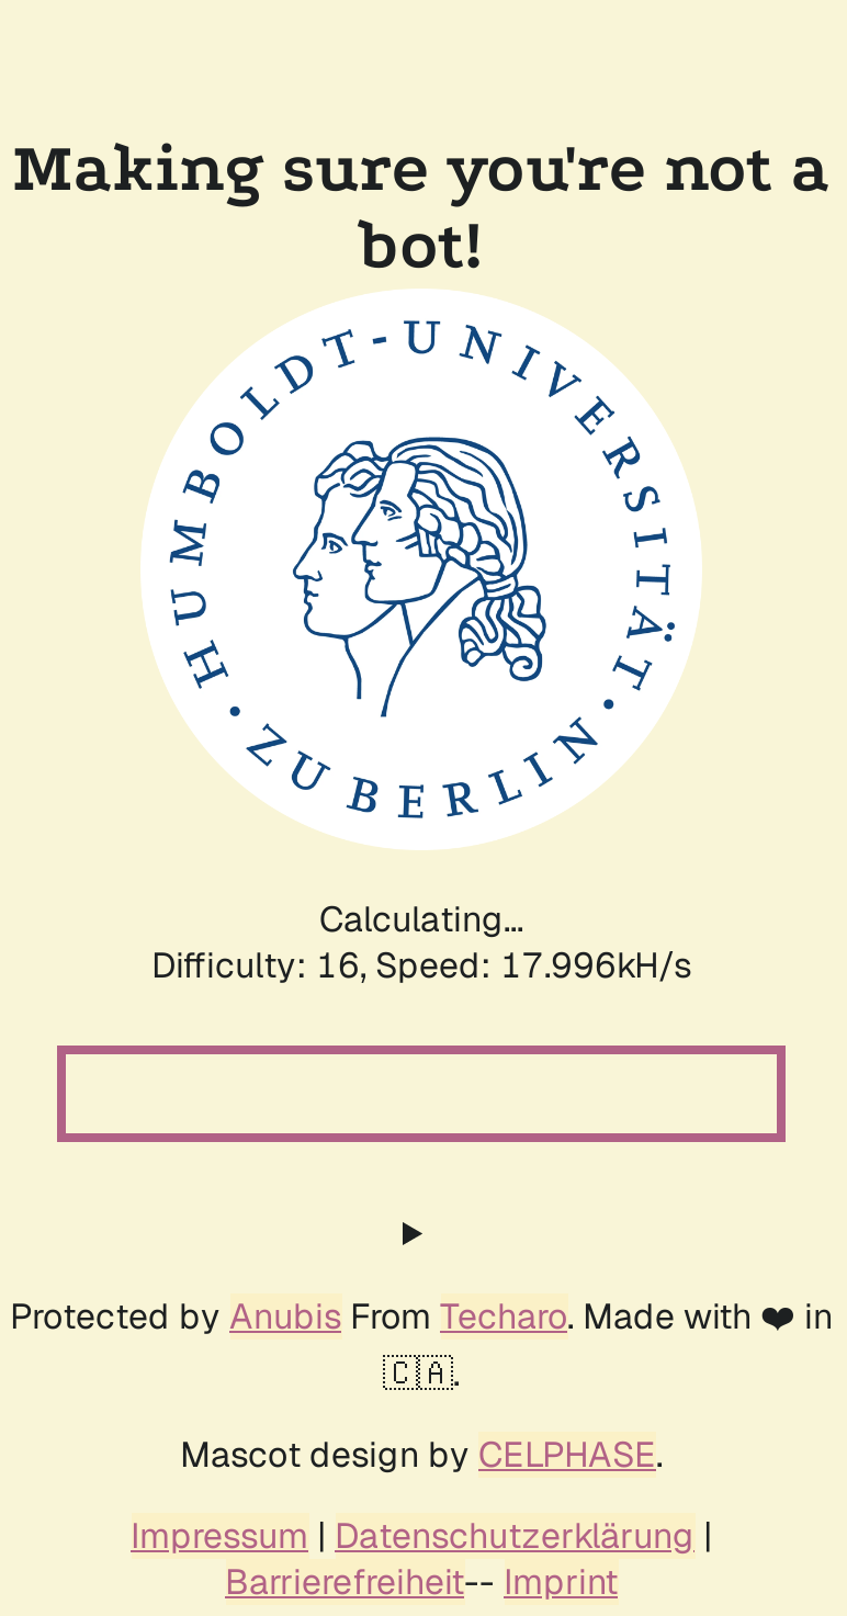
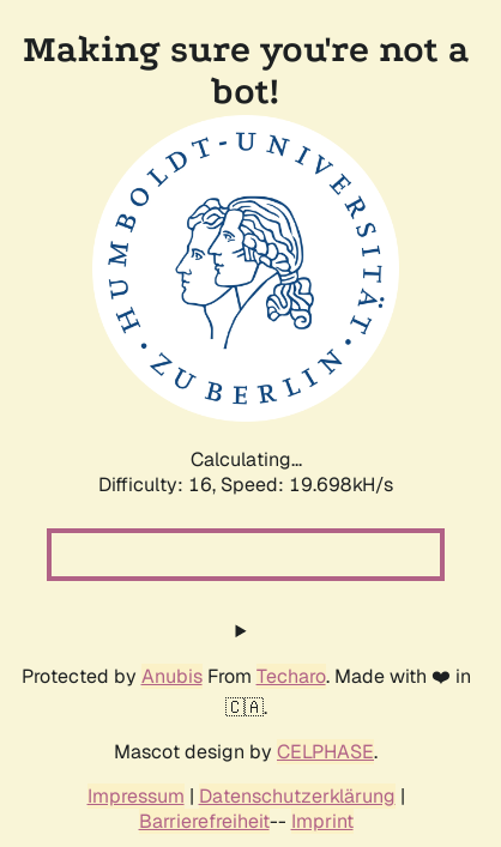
- Difficulty: 16, Speed: 17.996kH/s
+ Difficulty: 16, Speed: 19.698kH/s
